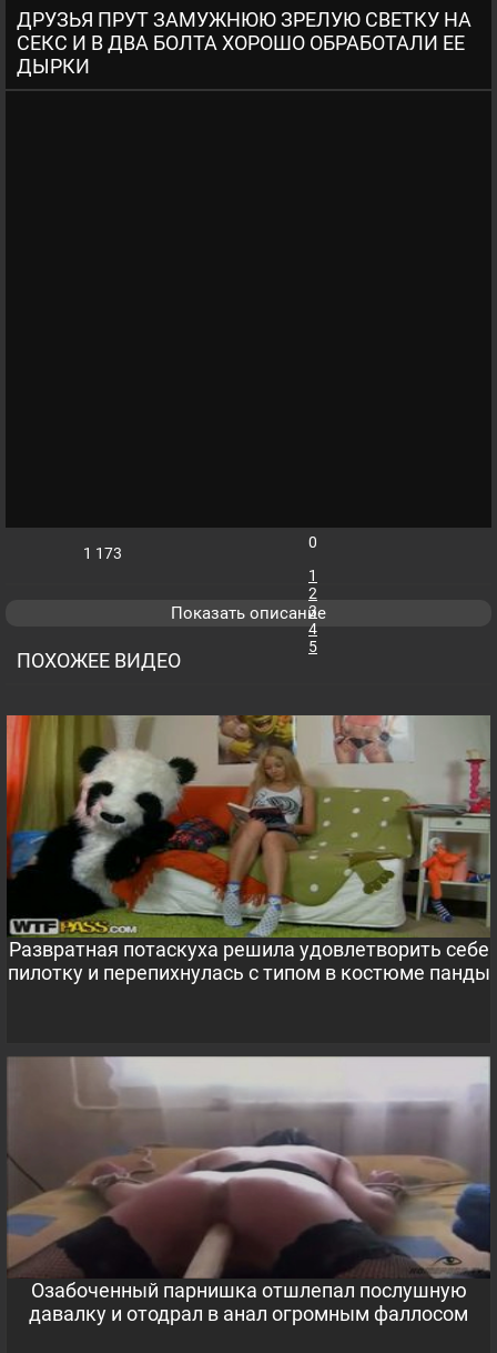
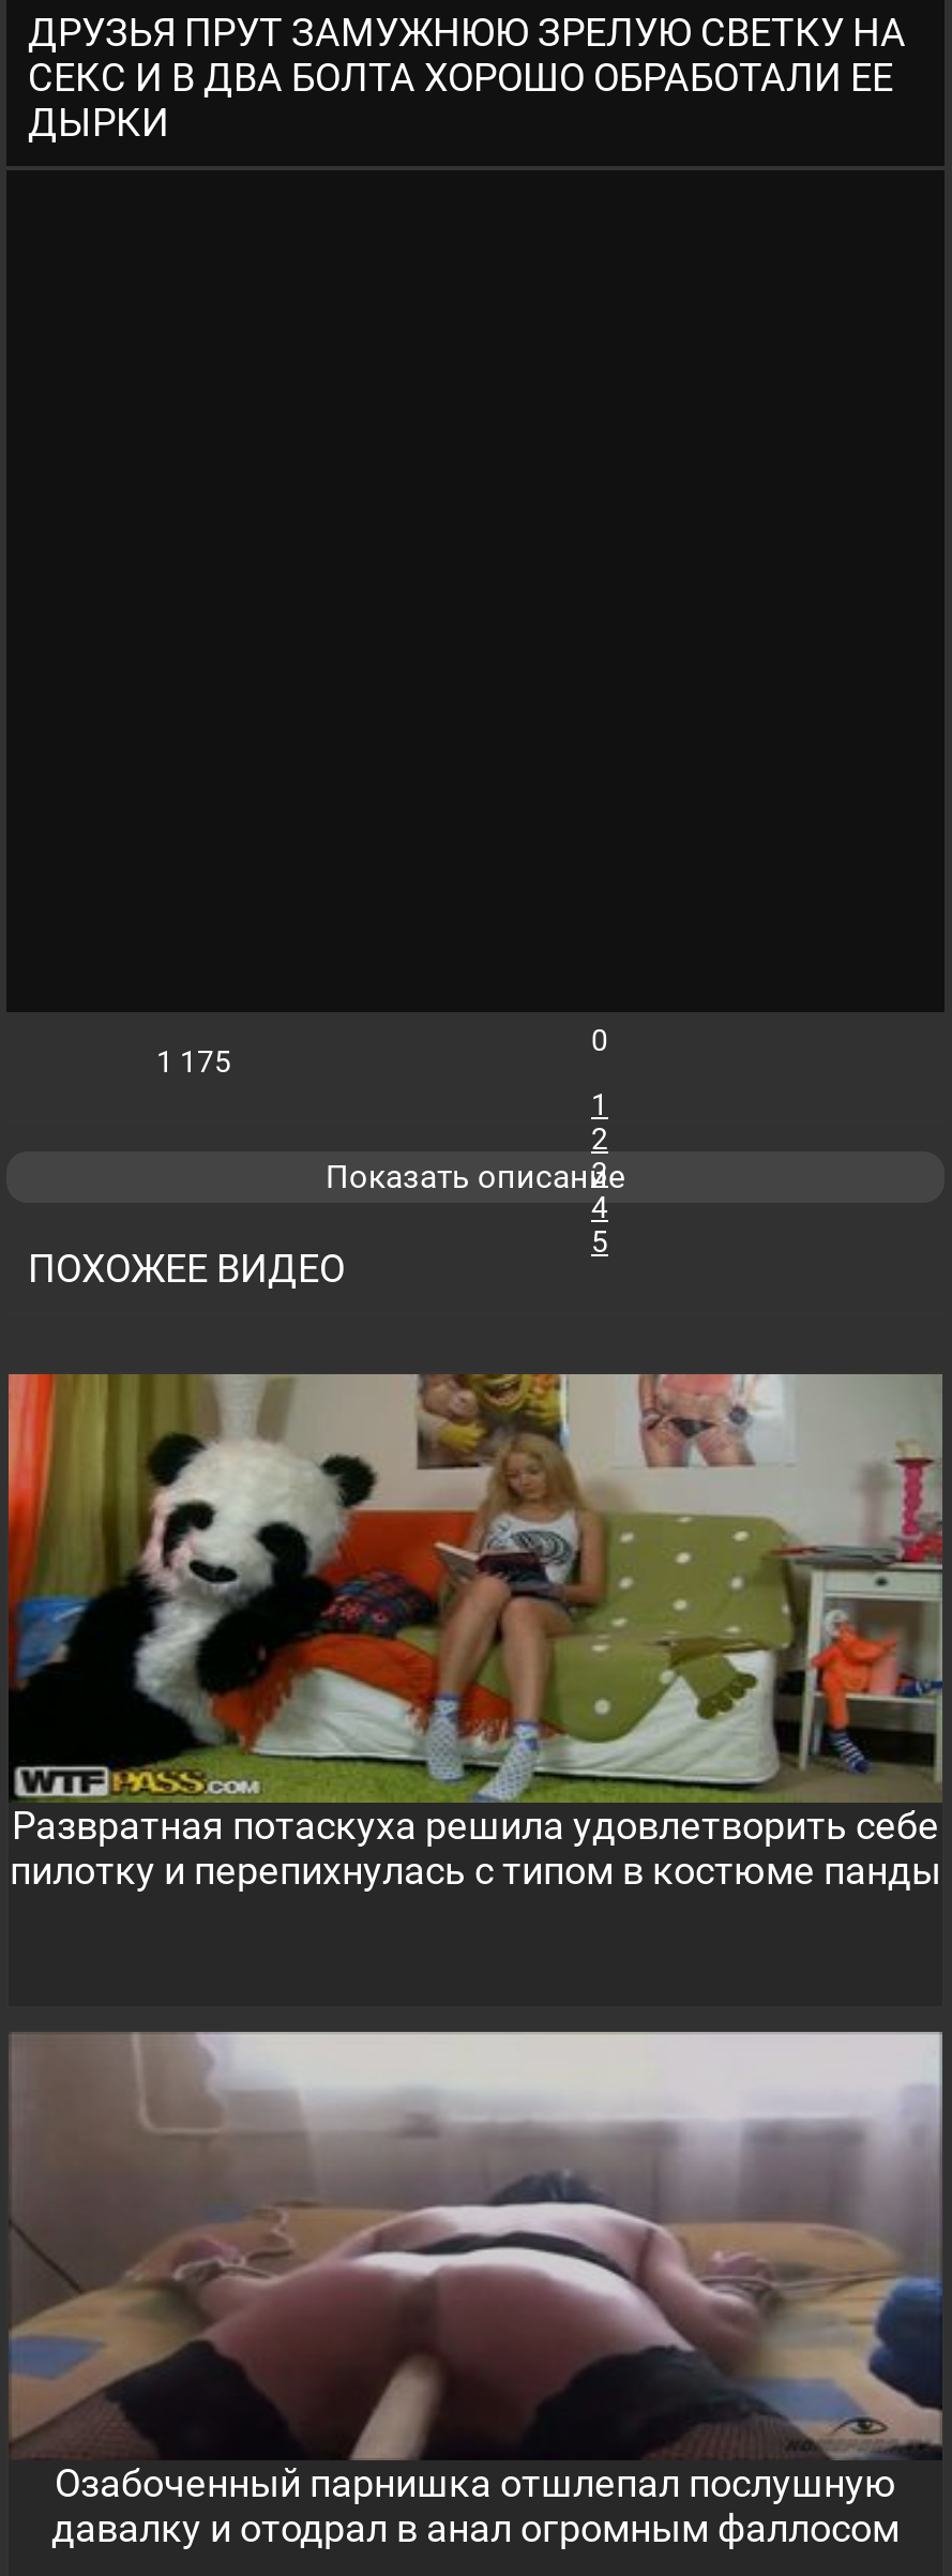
- 1 173
+ 1 175
